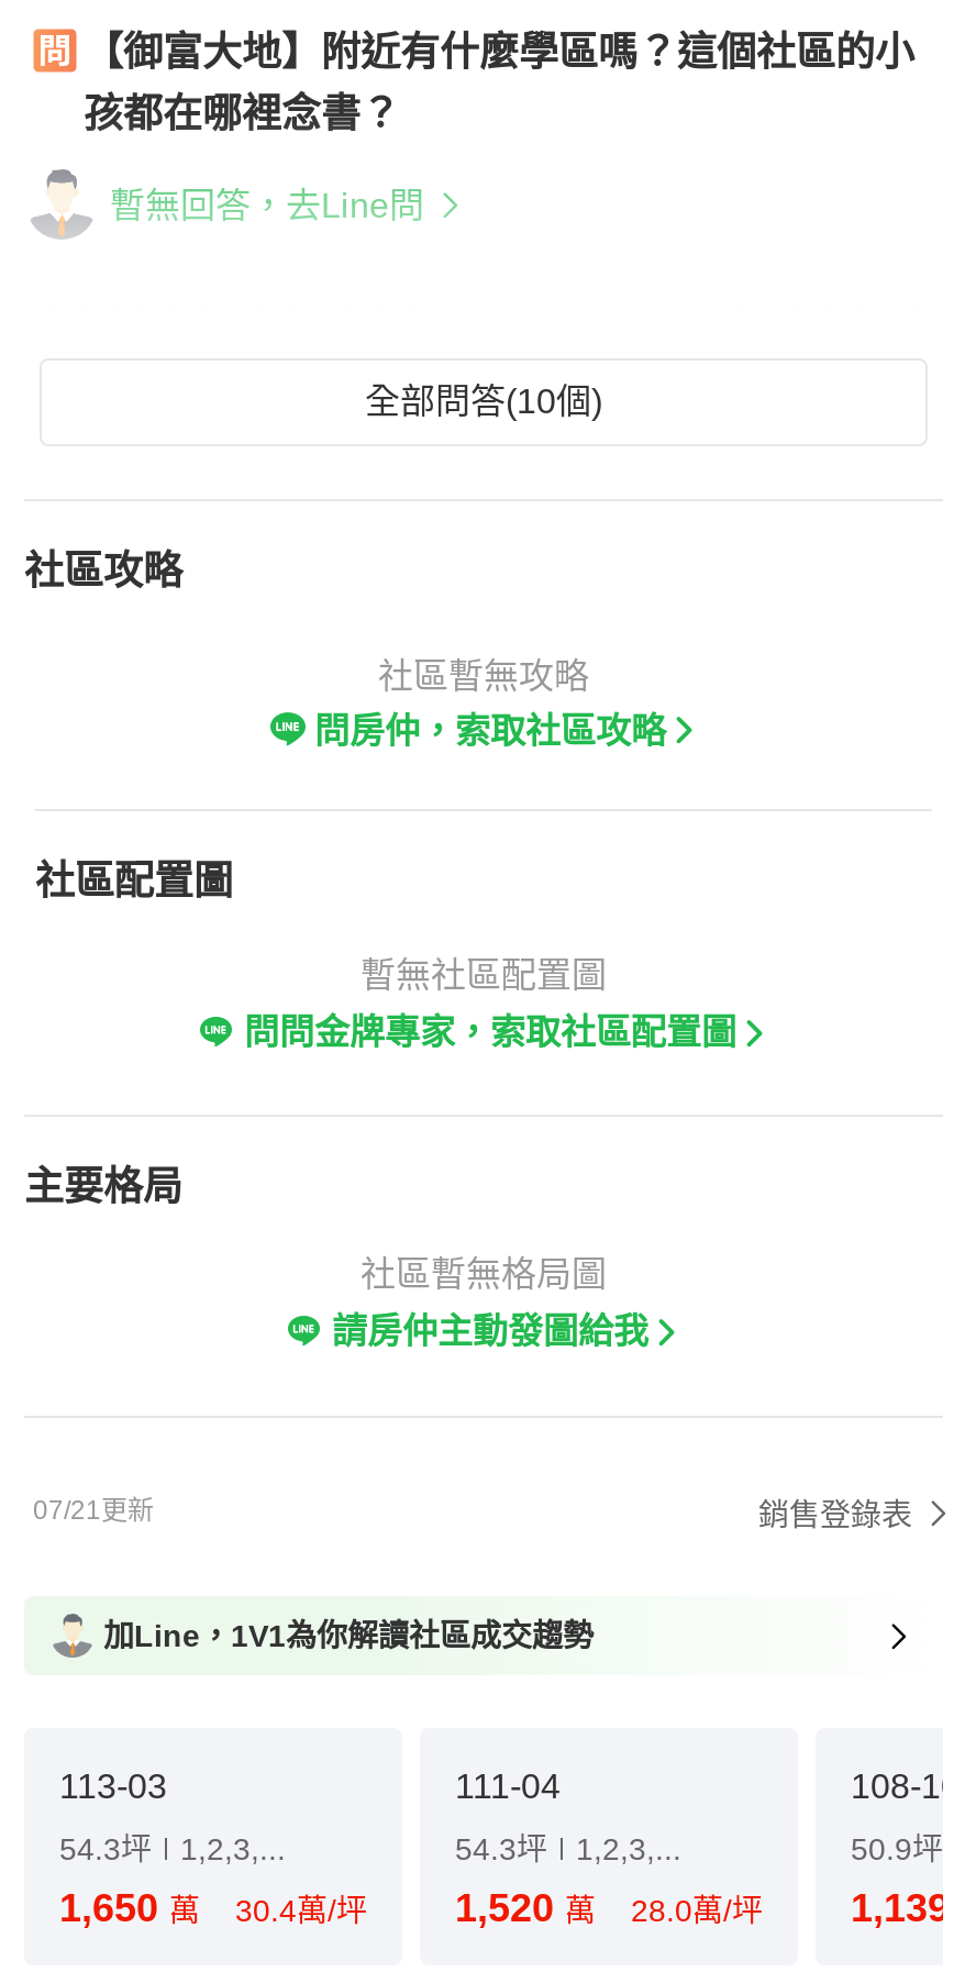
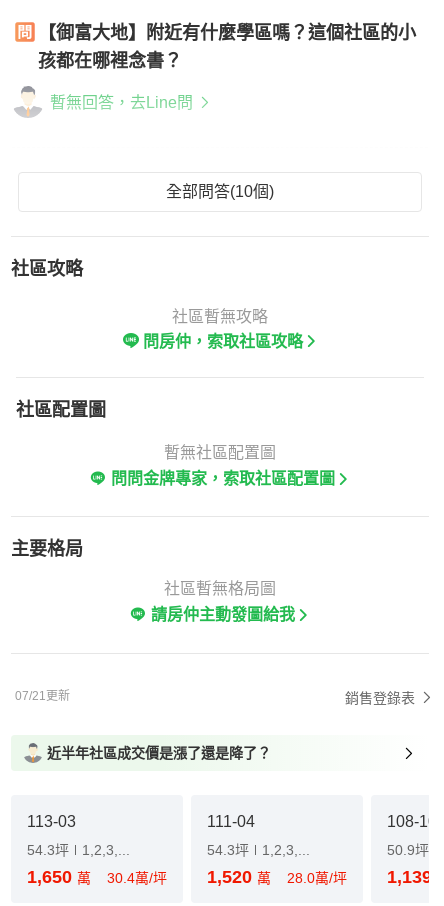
- 加Line，1V1為你解讀社區成交趨勢
+ 近半年社區成交價是漲了還是降了？
